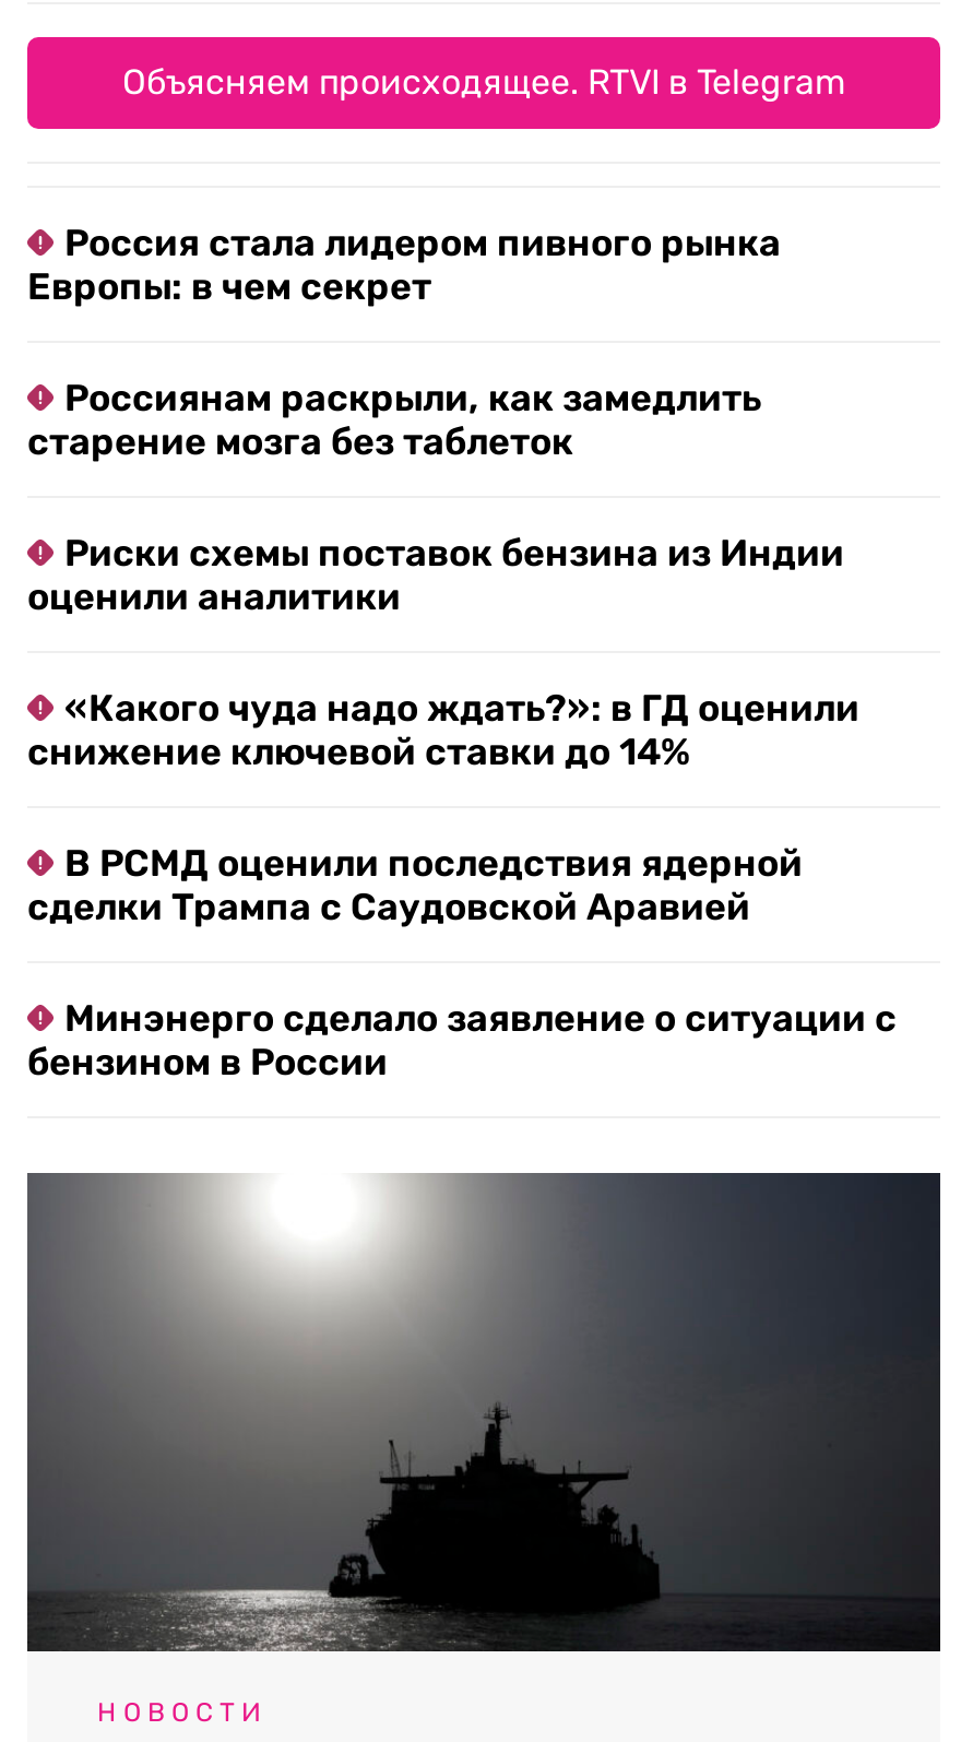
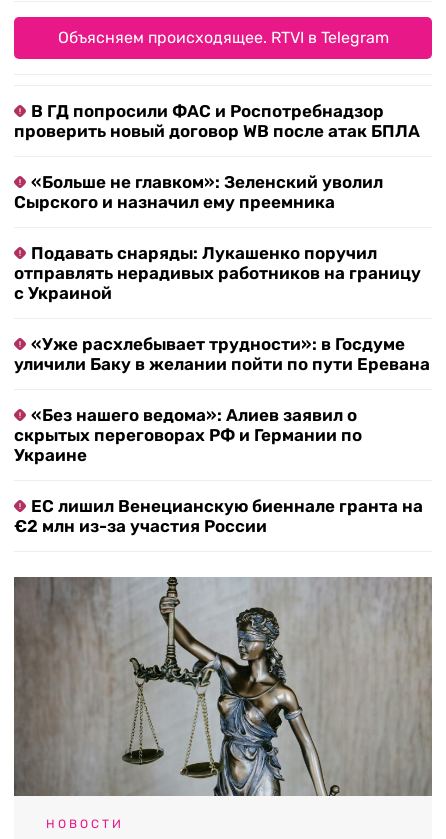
- Россия стала лидером пивного рынка
- Европы: в чем секрет
+ В ГД попросили ФАС и Роспотребнадзор
+ проверить новый договор WB после атак БПЛА

- Россиянам раскрыли, как замедлить
- старение мозга без таблеток
+ «Больше не главком»: Зеленский уволил
+ Сырского и назначил ему преемника

- Риски схемы поставок бензина из Индии
- оценили аналитики
+ Подавать снаряды: Лукашенко поручил
+ отправлять нерадивых работников на границу
+ с Украиной

- «Какого чуда надо ждать?»: в ГД оценили
- снижение ключевой ставки до 14%
+ «Уже расхлебывает трудности»: в Госдуме
+ уличили Баку в желании пойти по пути Еревана

- В РСМД оценили последствия ядерной
- сделки Трампа с Саудовской Аравией
+ «Без нашего ведома»: Алиев заявил о
+ скрытых переговорах РФ и Германии по
+ Украине

- Минэнерго сделало заявление о ситуации с
- бензином в России
+ ЕС лишил Венецианскую биеннале гранта на
+ €2 млн из-за участия России

- [image]
+ [image]
